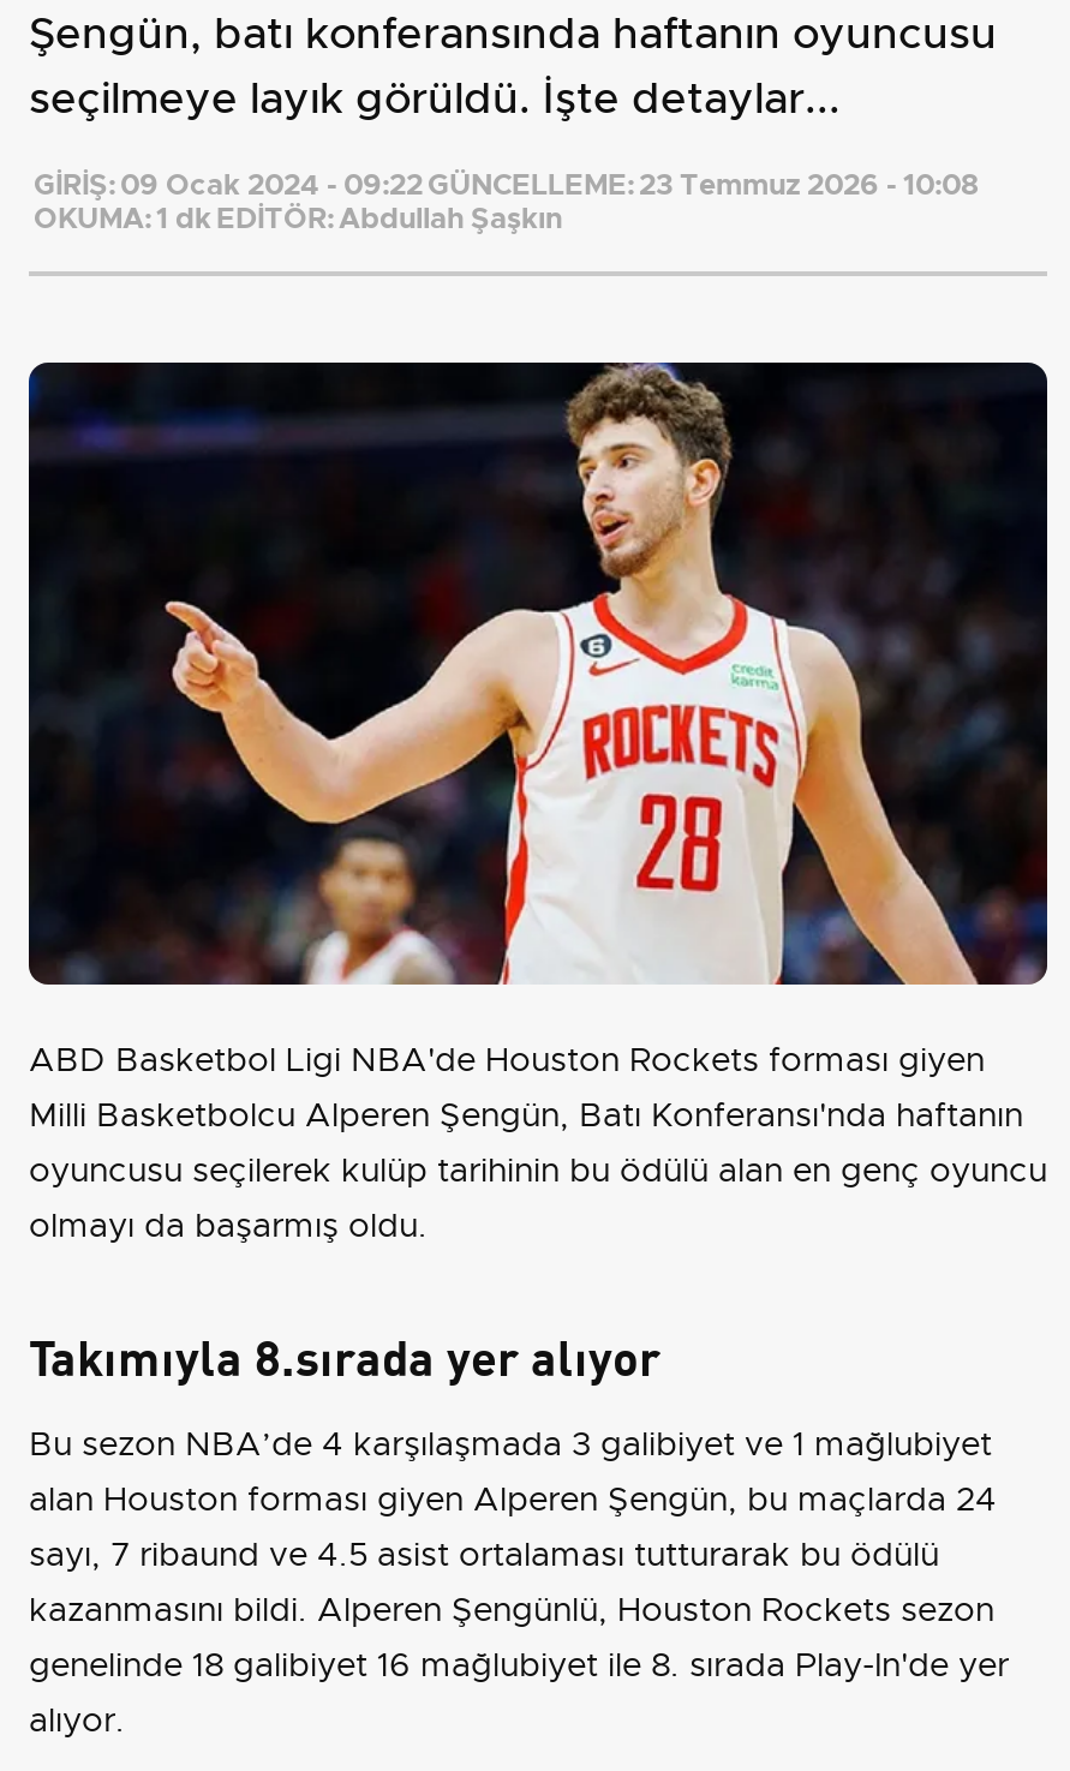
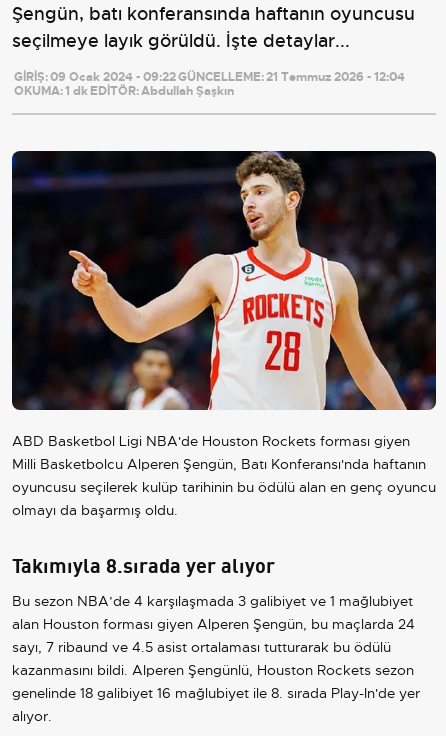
- GİRİŞ: 09 Ocak 2024 - 09:22 GÜNCELLEME: 23 Temmuz 2026 - 10:08
+ GİRİŞ: 09 Ocak 2024 - 09:22 GÜNCELLEME: 21 Temmuz 2026 - 12:04
